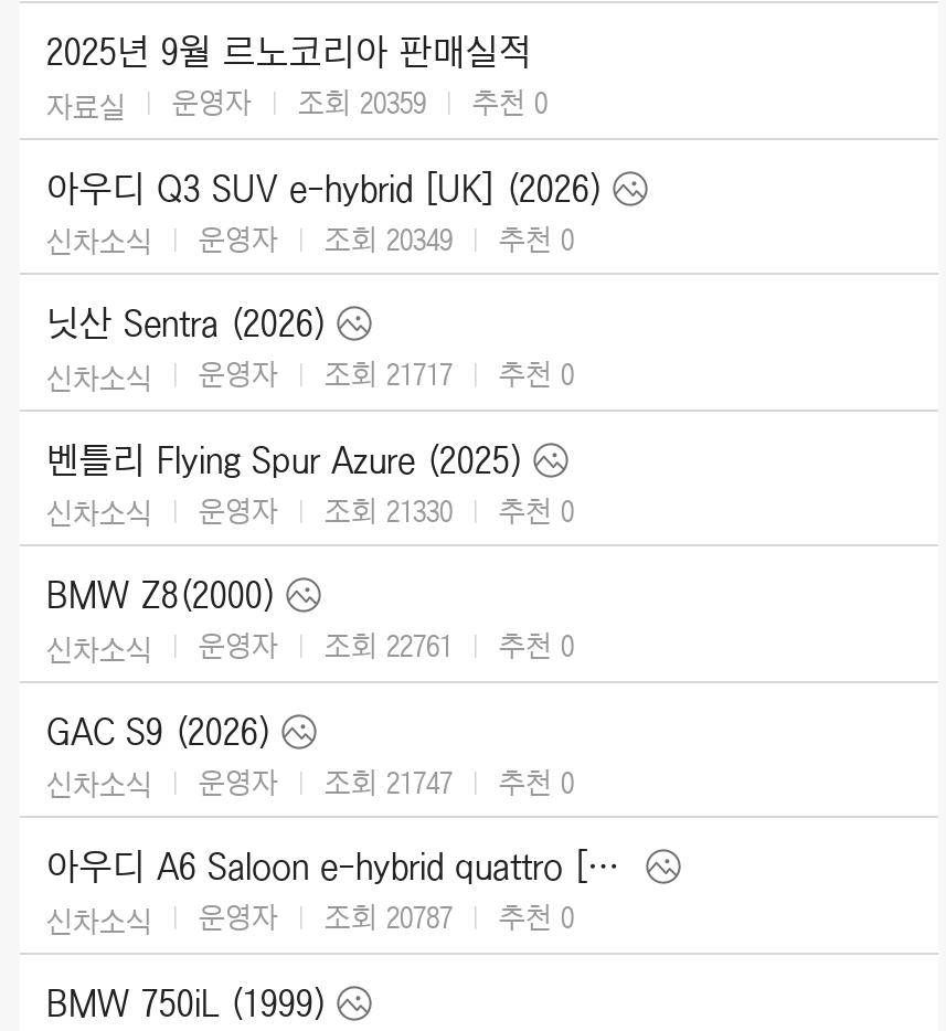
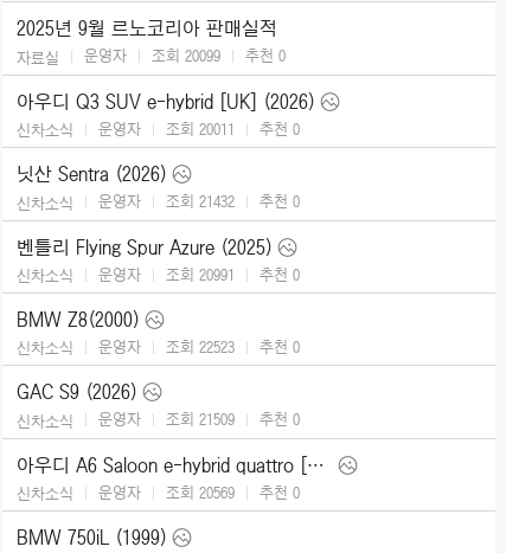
- 자료실 운영자 조회 20359 추천 0
+ 자료실 운영자 조회 20099 추천 0

- 신차소식 운영자 조회 20349 추천 0
+ 신차소식 운영자 조회 20011 추천 0

- 신차소식 운영자 조회 21717 추천 0
+ 신차소식 운영자 조회 21432 추천 0

- 신차소식 운영자 조회 21330 추천 0
+ 신차소식 운영자 조회 20991 추천 0

- 신차소식 운영자 조회 22761 추천 0
+ 신차소식 운영자 조회 22523 추천 0

- 신차소식 운영자 조회 21747 추천 0
+ 신차소식 운영자 조회 21509 추천 0

- 신차소식 운영자 조회 20787 추천 0
+ 신차소식 운영자 조회 20569 추천 0
